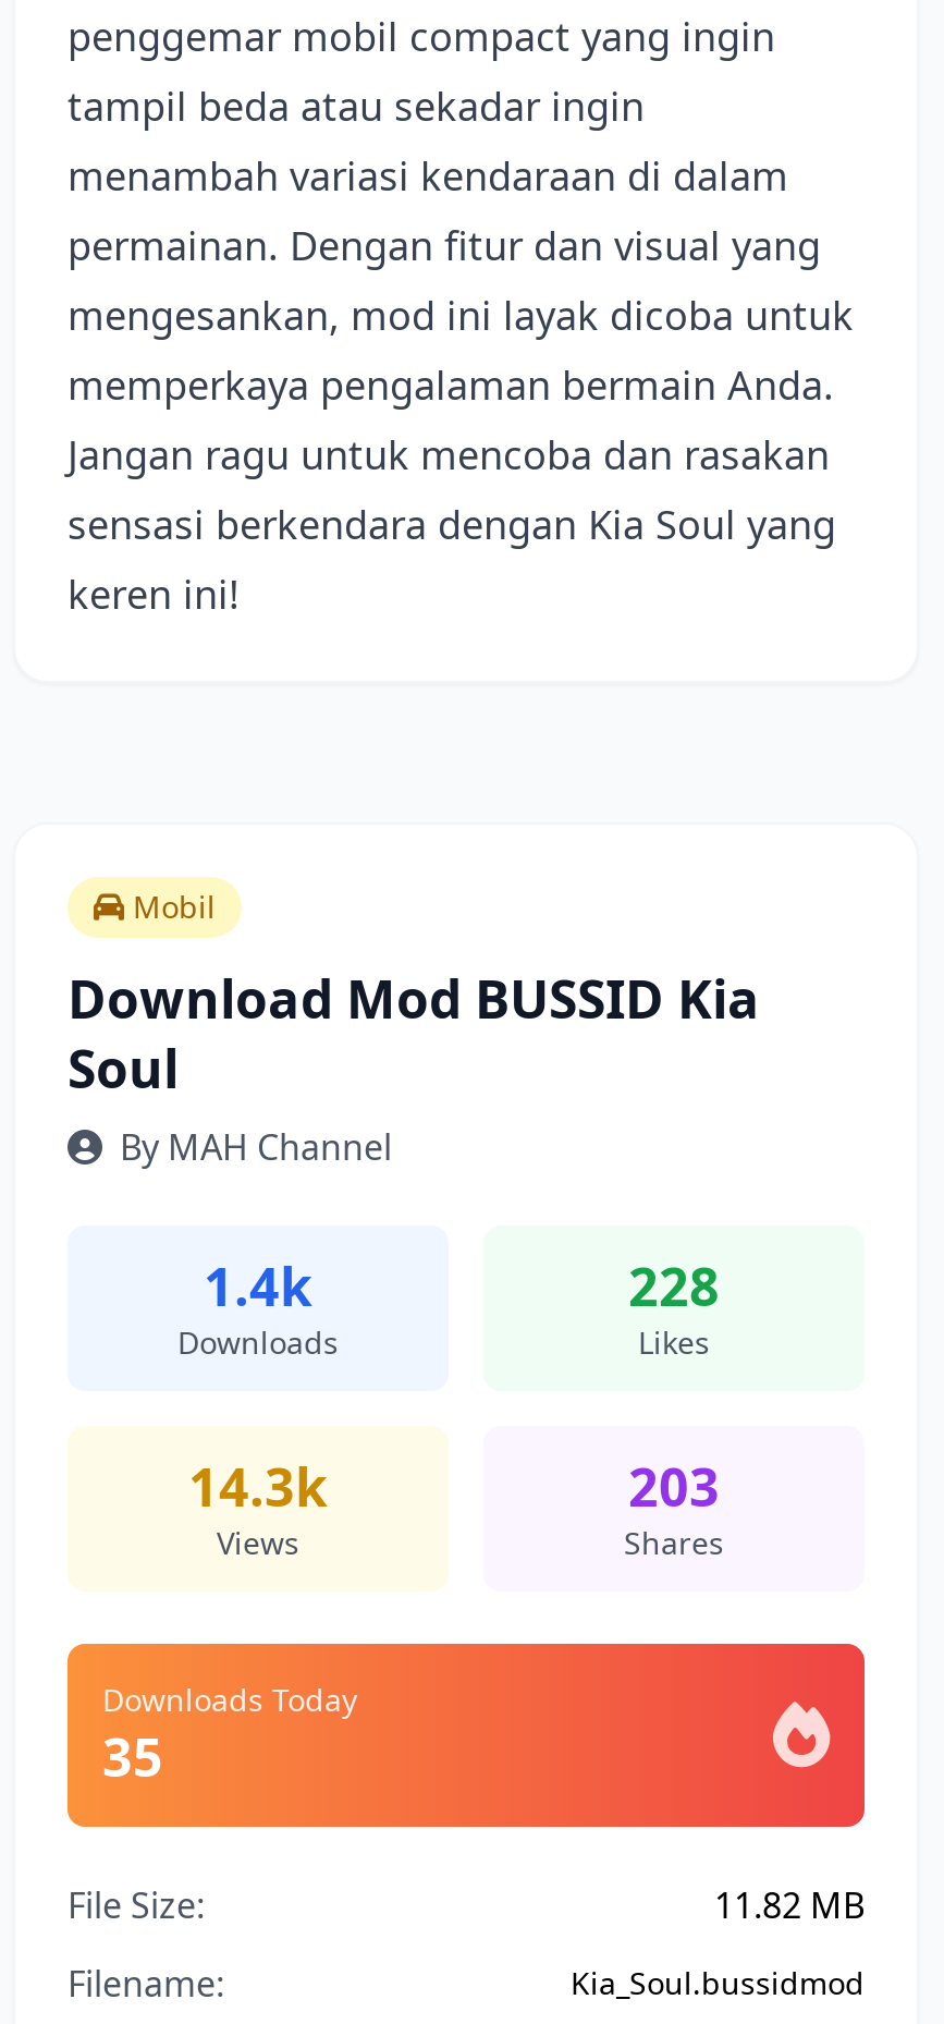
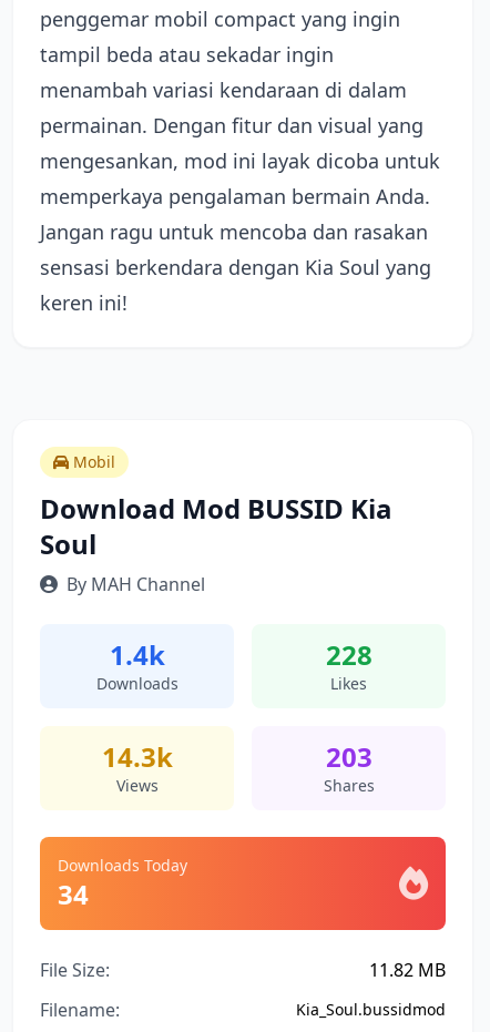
- 35
+ 34
